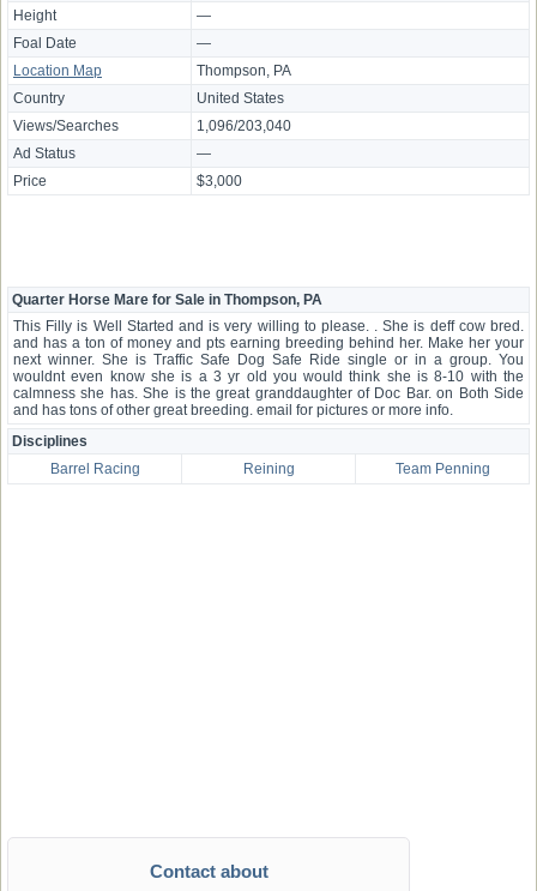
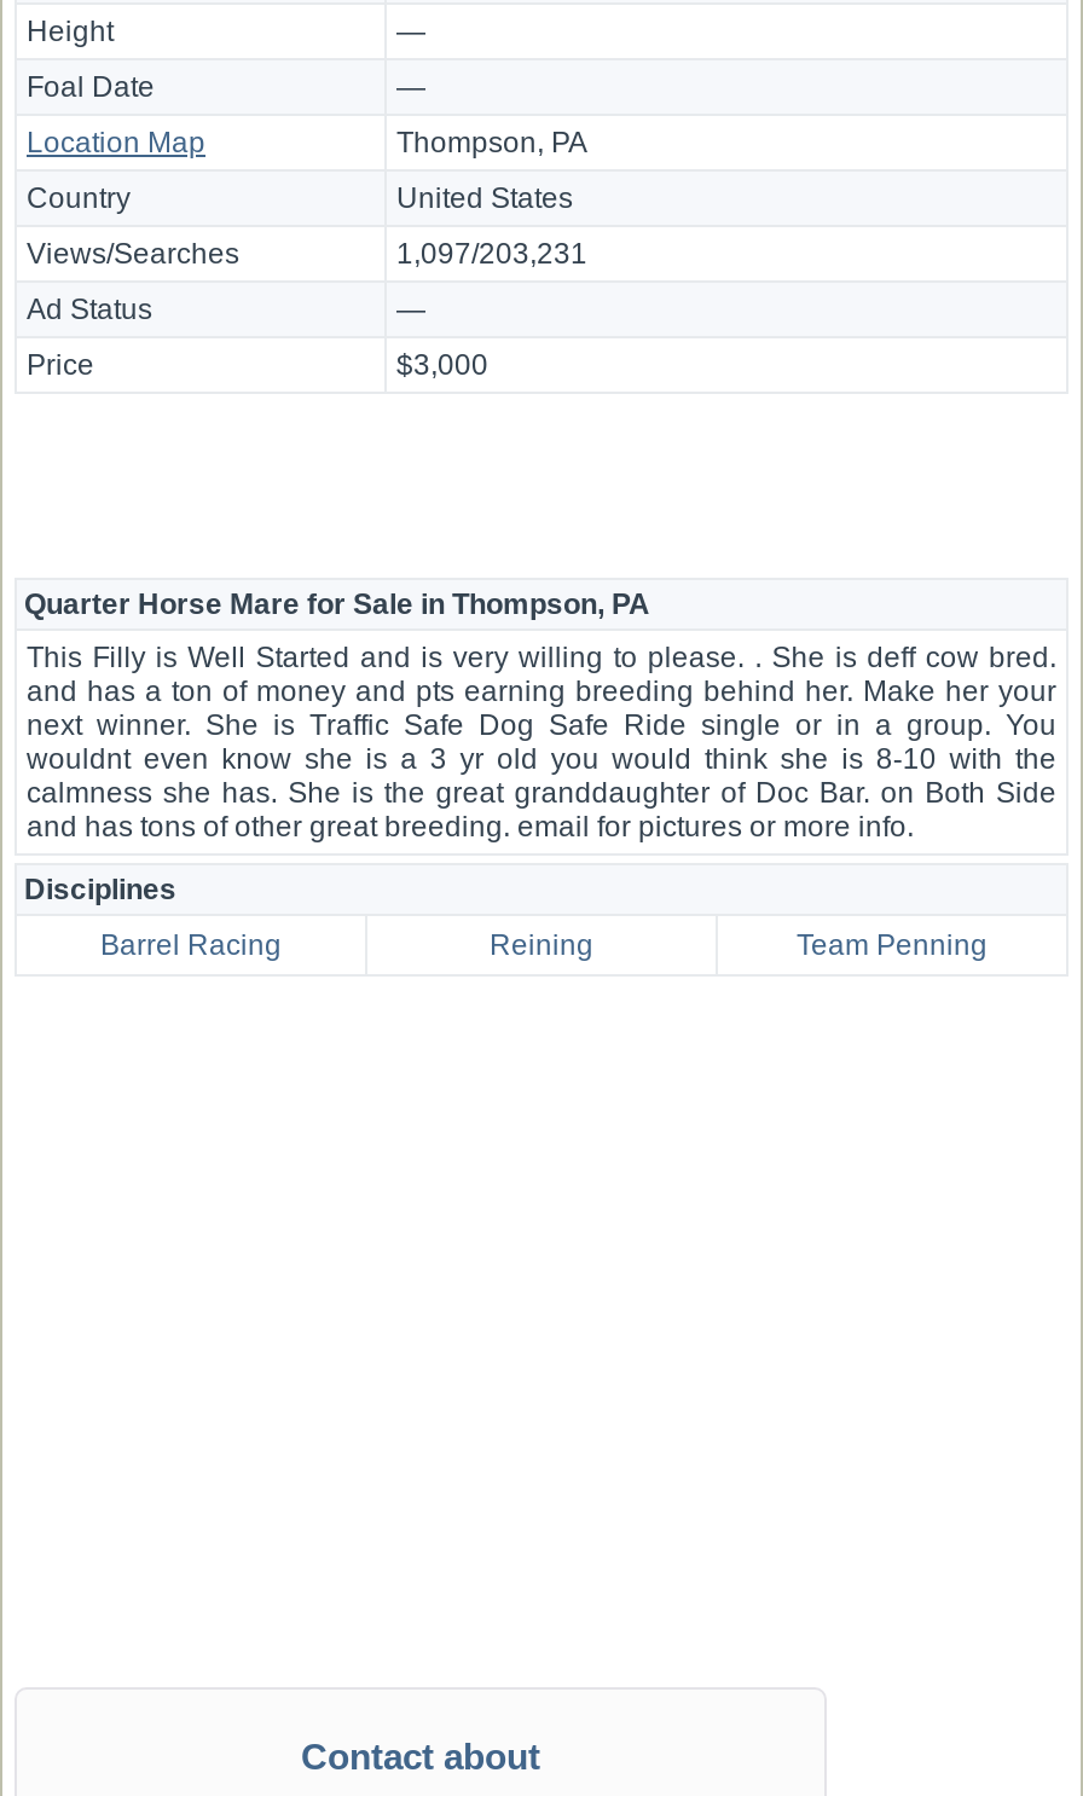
- 1,096/203,040
+ 1,097/203,231
